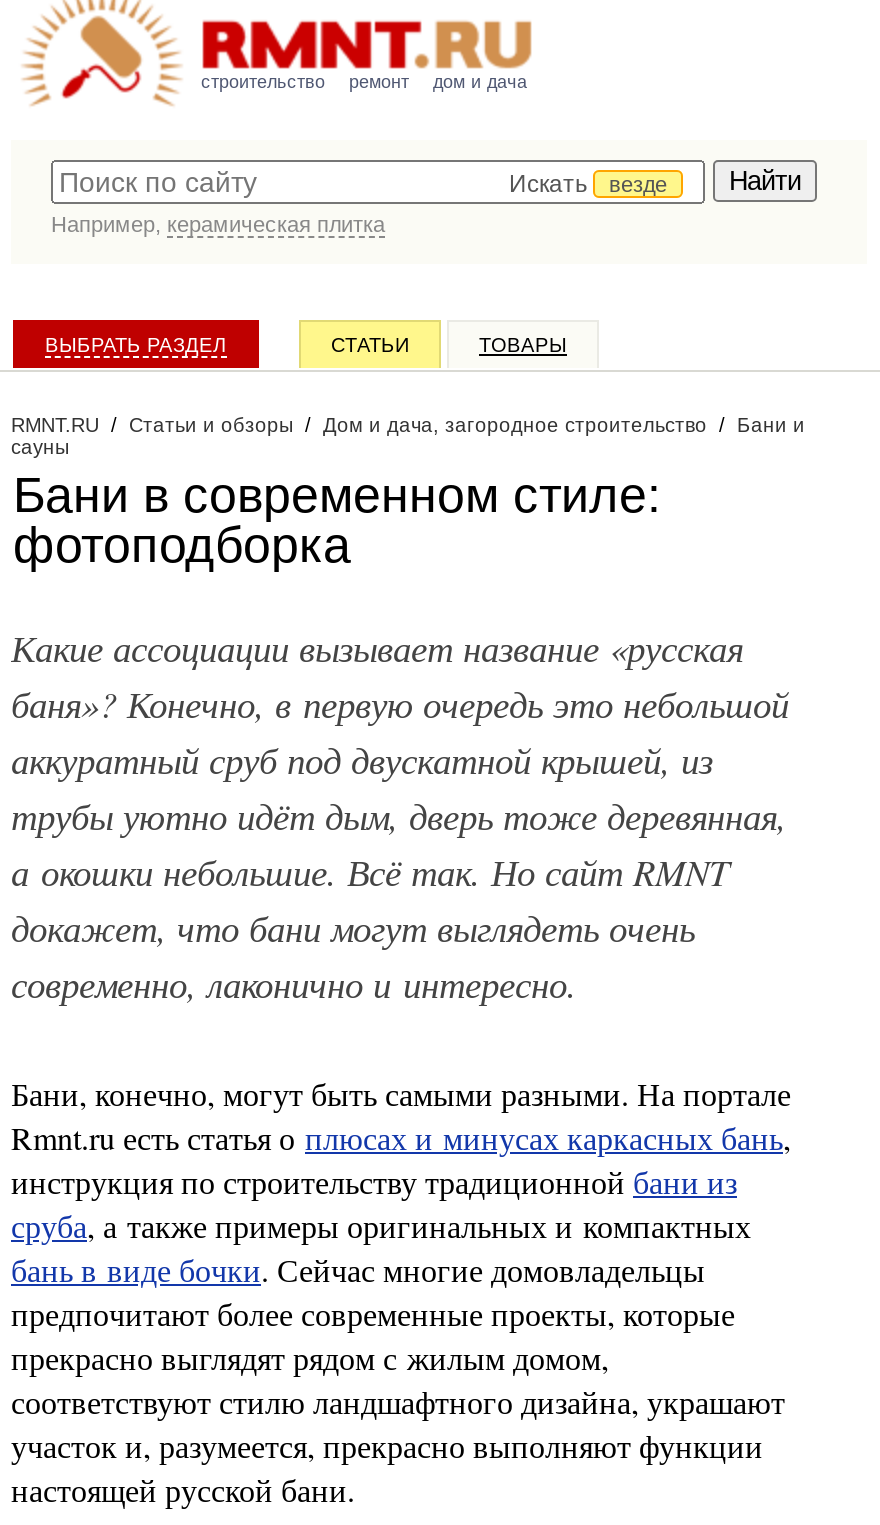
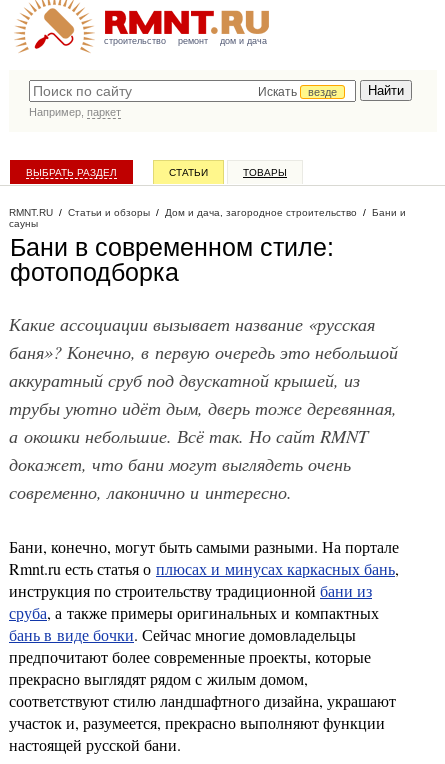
- Например, керамическая плитка
+ Например, паркет
